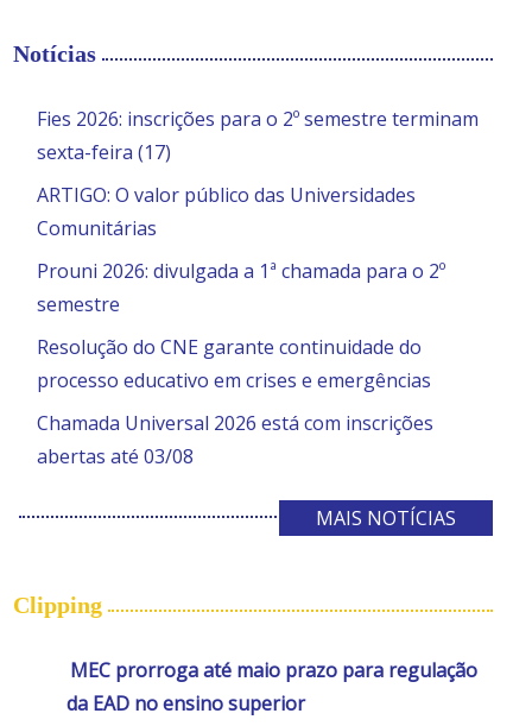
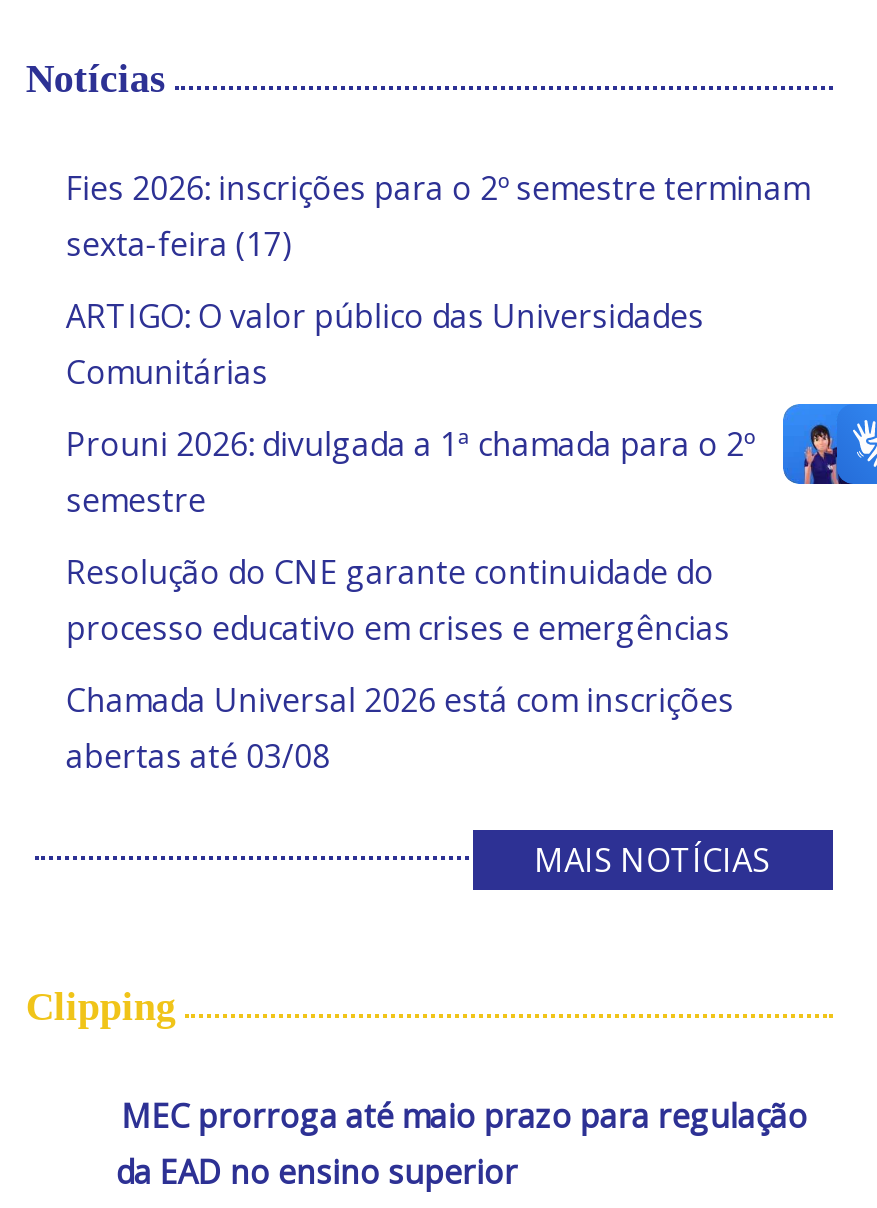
+ [image]
